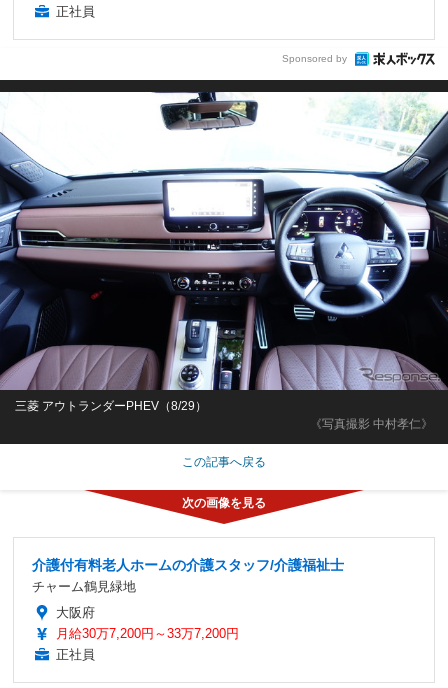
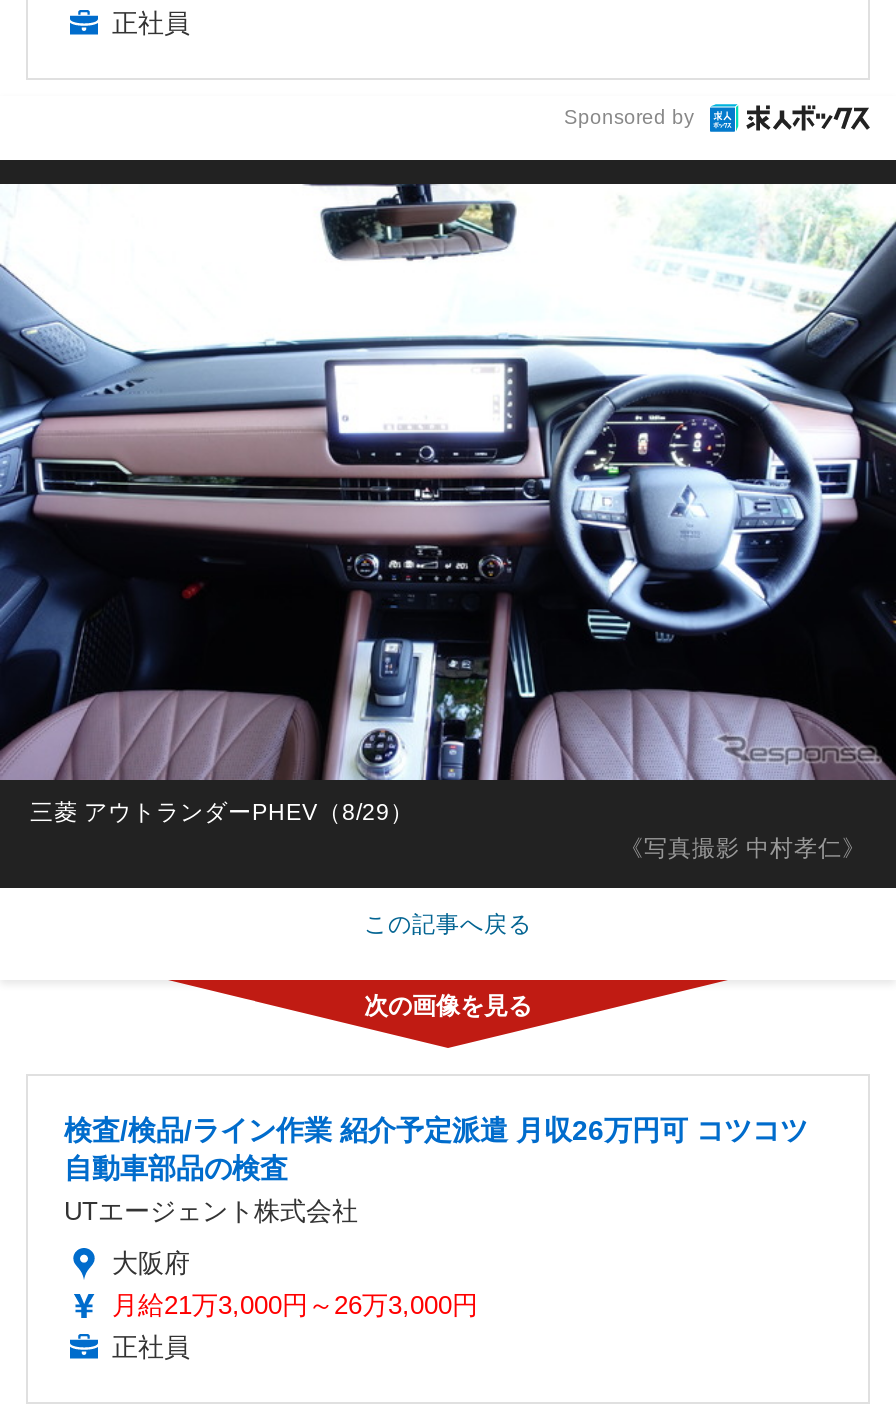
- 介護付有料老人ホームの介護スタッフ/介護福祉士
- チャーム鶴見緑地
+ 検査/検品/ライン作業 紹介予定派遣 月収26万円可 コツコツ
+ 自動車部品の検査
+ UTエージェント株式会社

- 月給30万7,200円～33万7,200円
+ 月給21万3,000円～26万3,000円
